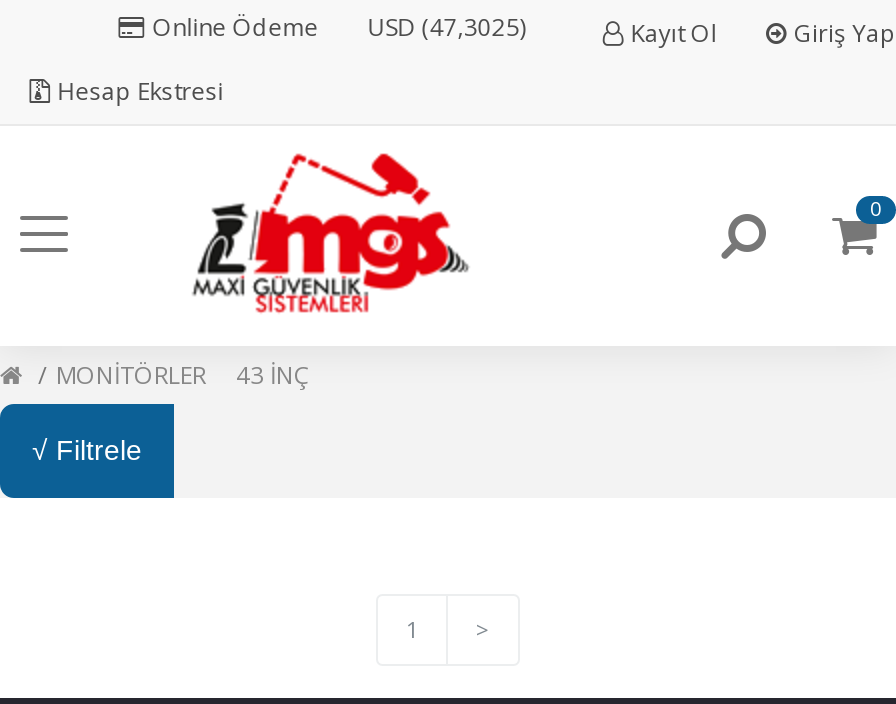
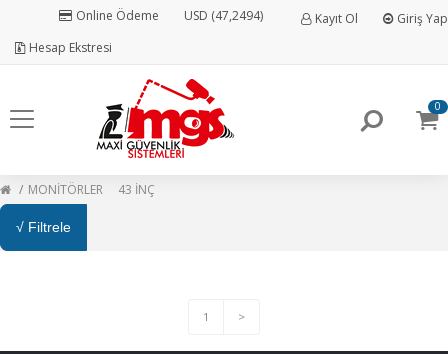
- Online Ödeme USD (47,3025)
+ Online Ödeme USD (47,2494)
